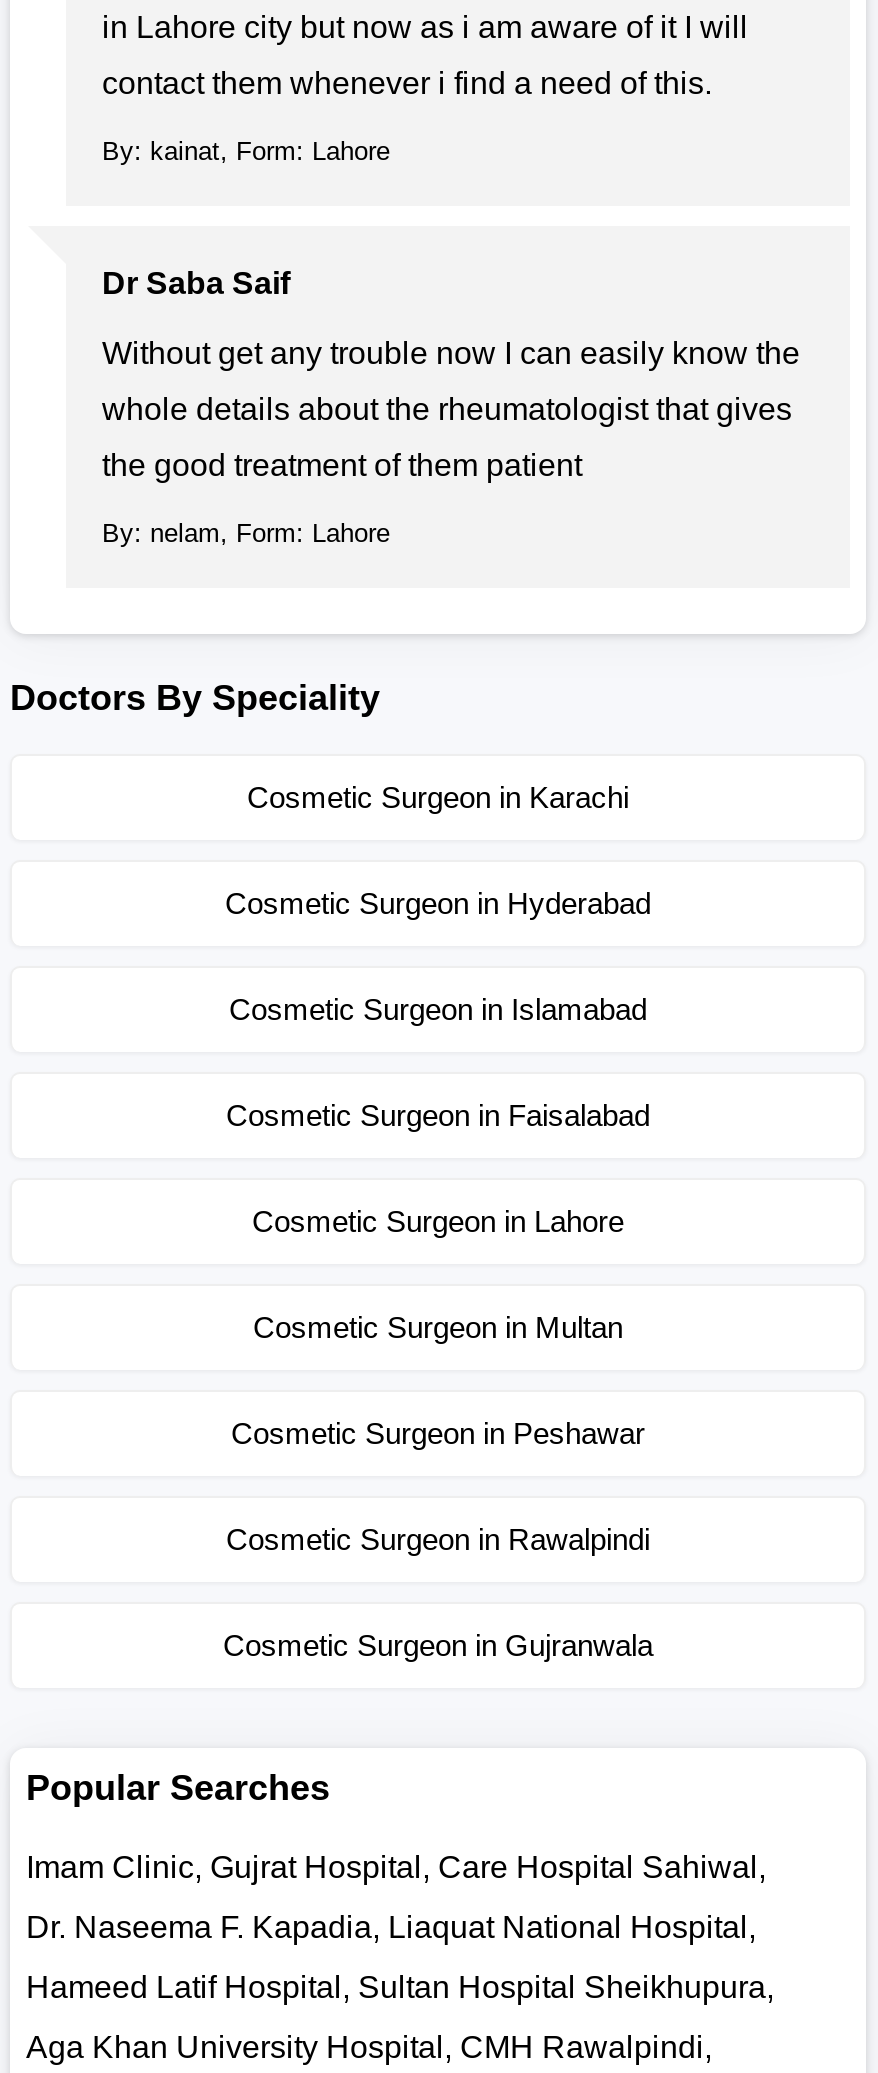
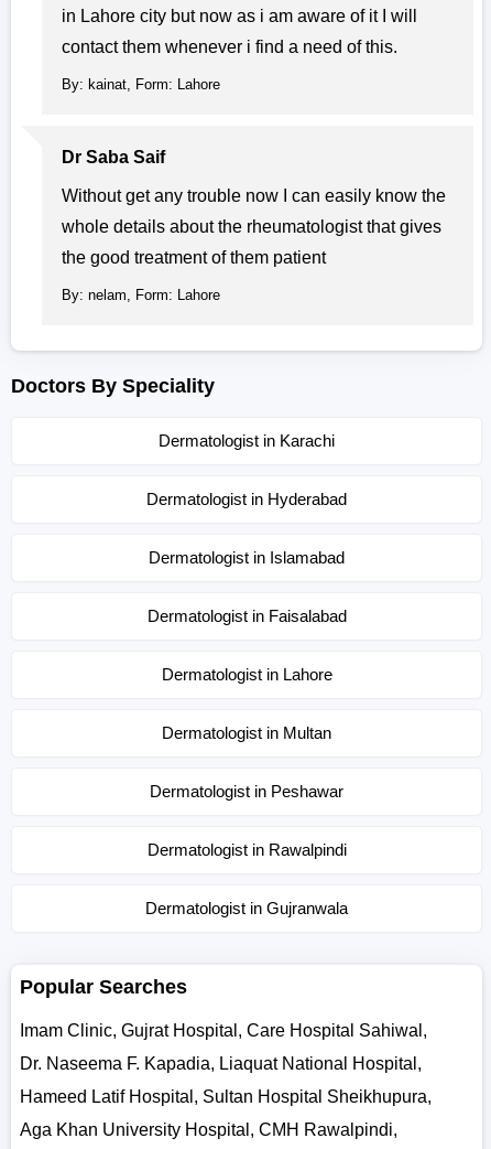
- Cosmetic Surgeon in Karachi
+ Dermatologist in Karachi

- Cosmetic Surgeon in Hyderabad
+ Dermatologist in Hyderabad

- Cosmetic Surgeon in Islamabad
+ Dermatologist in Islamabad

- Cosmetic Surgeon in Faisalabad
+ Dermatologist in Faisalabad

- Cosmetic Surgeon in Lahore
+ Dermatologist in Lahore

- Cosmetic Surgeon in Multan
+ Dermatologist in Multan

- Cosmetic Surgeon in Peshawar
+ Dermatologist in Peshawar

- Cosmetic Surgeon in Rawalpindi
+ Dermatologist in Rawalpindi

- Cosmetic Surgeon in Gujranwala
+ Dermatologist in Gujranwala
